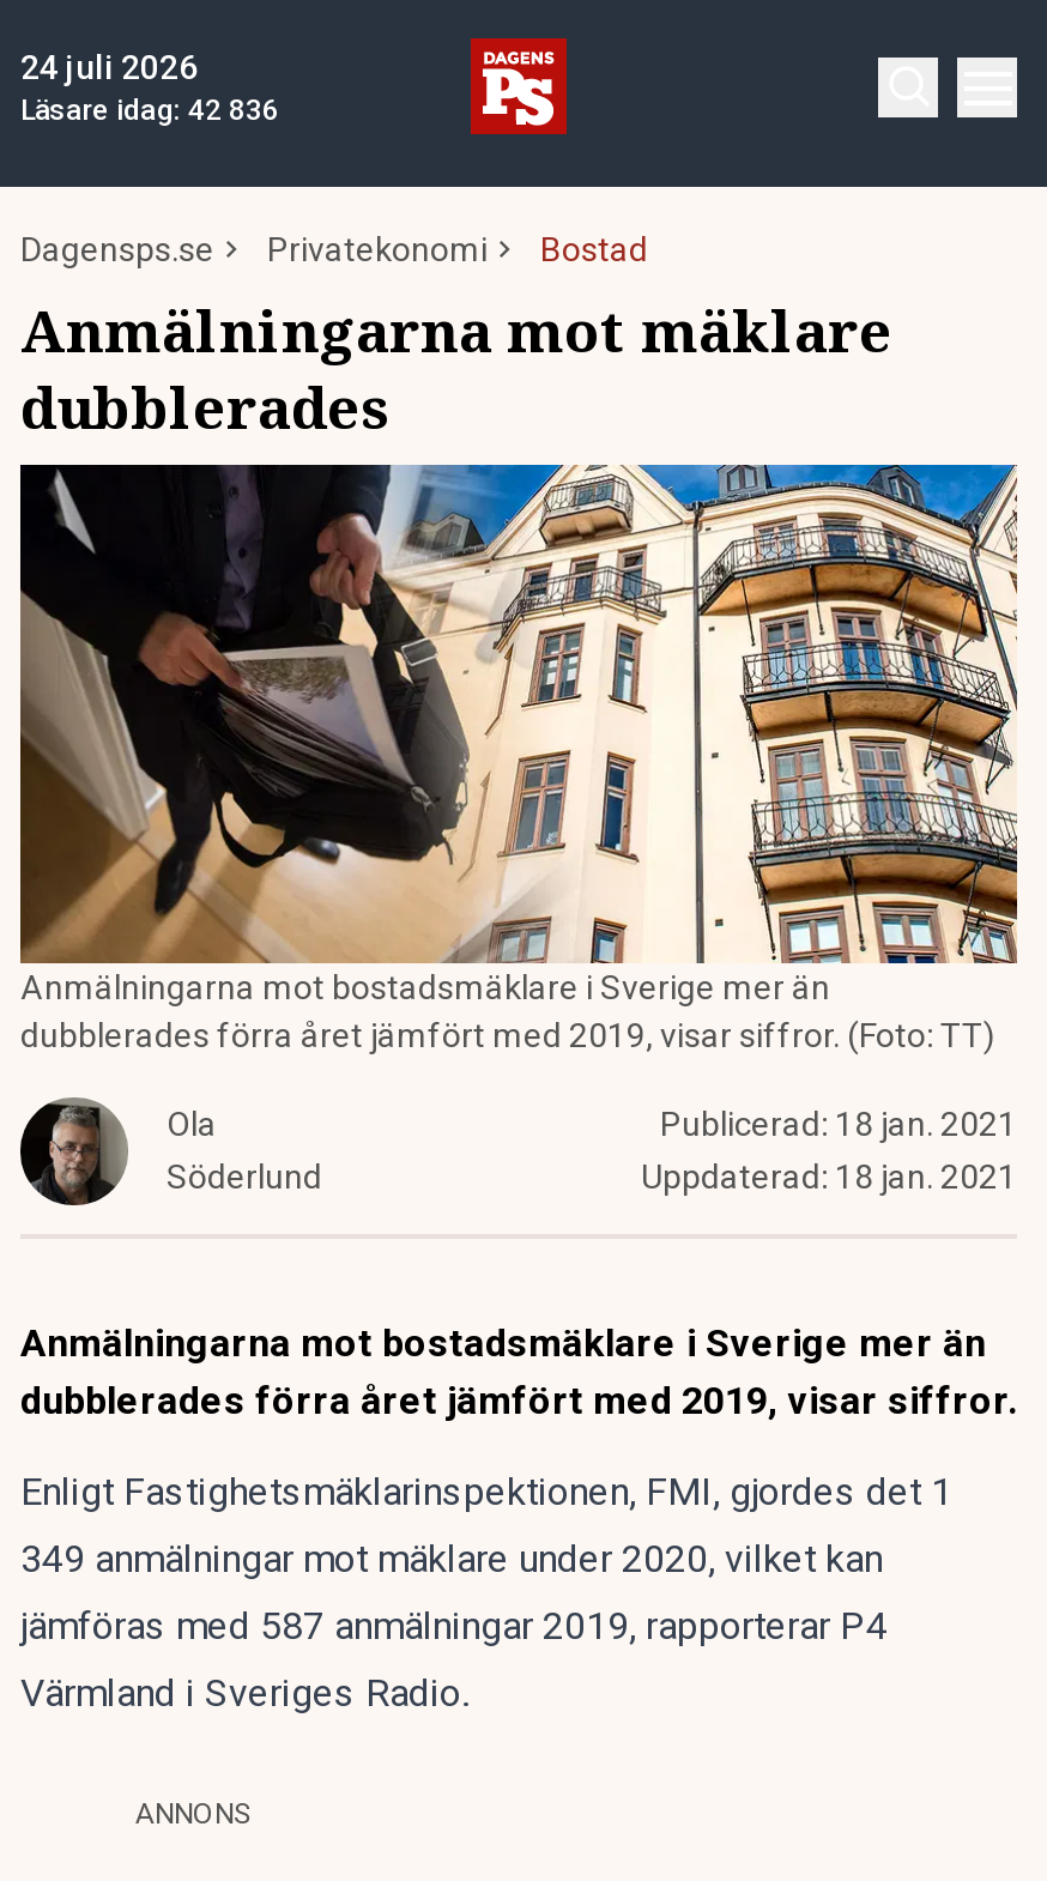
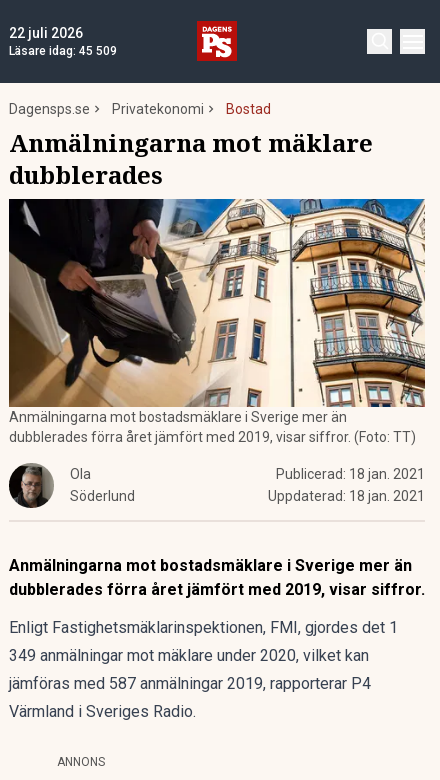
- 24 juli 2026
+ 22 juli 2026

- Läsare idag: 42 836
+ Läsare idag: 45 509
